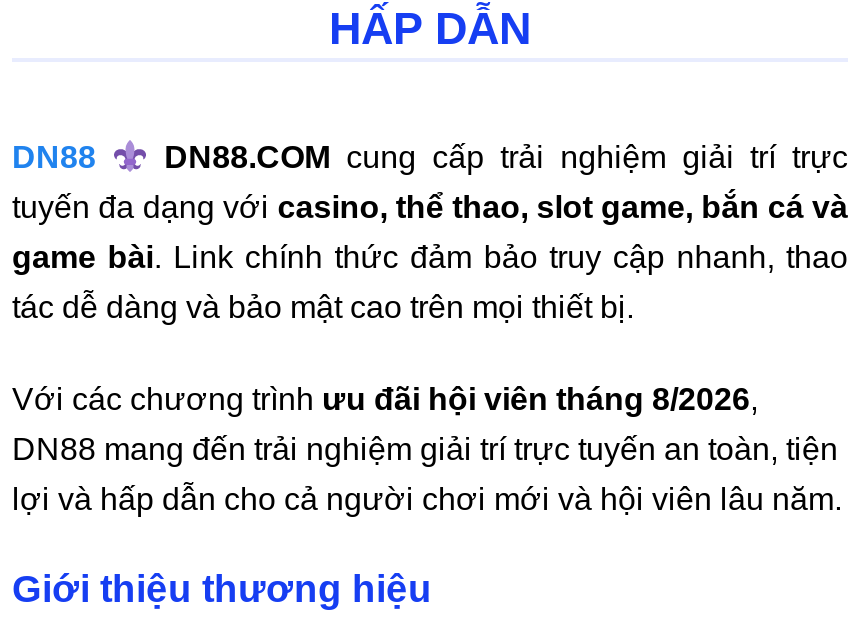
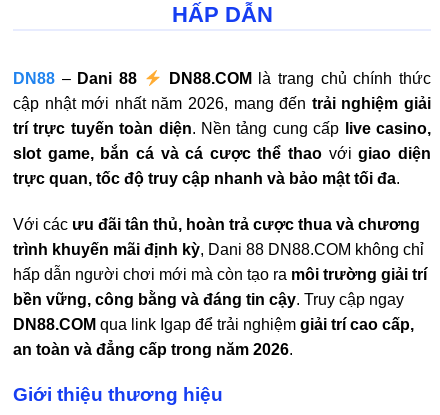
- DN88
- DN88.COM cung cấp trải nghiệm giải trí trực
- tuyến đa dạng với casino, thể thao, slot game, bắn cá và
- game bài. Link chính thức đảm bảo truy cập nhanh, thao
- tác dễ dàng và bảo mật cao trên mọi thiết bị.
- Với các chương trình ưu đãi hội viên tháng 8/2026,
- DN88 mang đến trải nghiệm giải trí trực tuyến an toàn, tiện
- lợi và hấp dẫn cho cả người chơi mới và hội viên lâu năm.
+ DN88 – Dani 88
+ DN88.COM là trang chủ chính thức
+ cập nhật mới nhất năm 2026, mang đến trải nghiệm giải
+ trí trực tuyến toàn diện. Nền tảng cung cấp live casino,
+ slot game, bắn cá và cá cược thể thao với giao diện
+ trực quan, tốc độ truy cập nhanh và bảo mật tối đa.
+ Với các ưu đãi tân thủ, hoàn trả cược thua và chương
+ trình khuyến mãi định kỳ, Dani 88 DN88.COM không chỉ
+ hấp dẫn người chơi mới mà còn tạo ra môi trường giải trí
+ bền vững, công bằng và đáng tin cậy. Truy cập ngay
+ DN88.COM qua link Igap để trải nghiệm giải trí cao cấp,
+ an toàn và đẳng cấp trong năm 2026.
